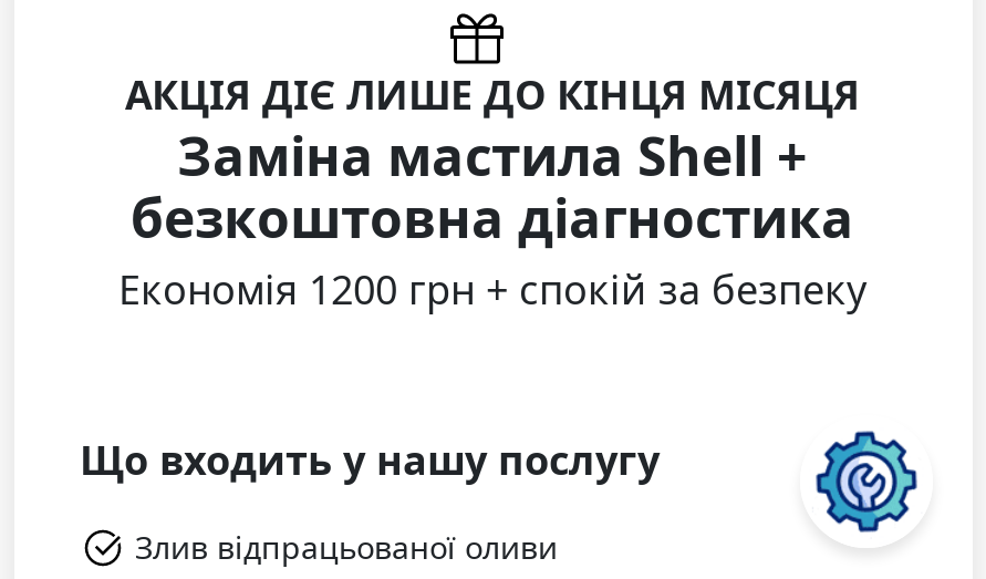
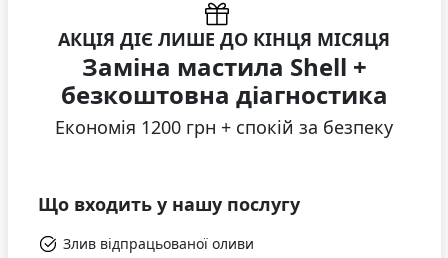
- [image]
